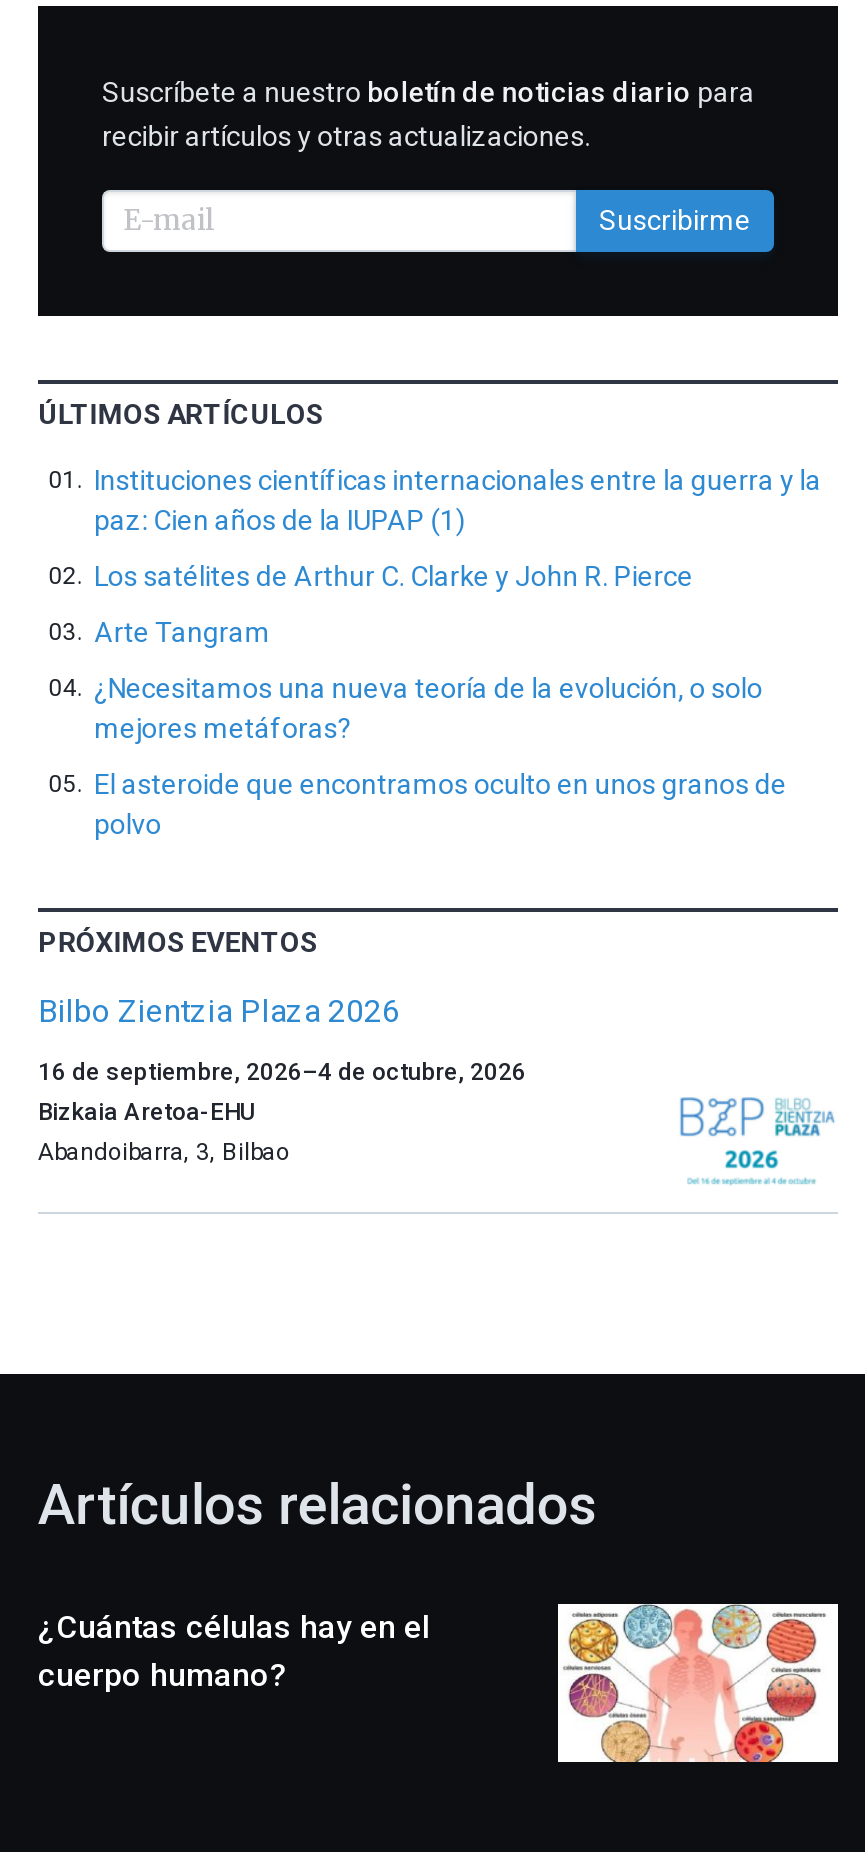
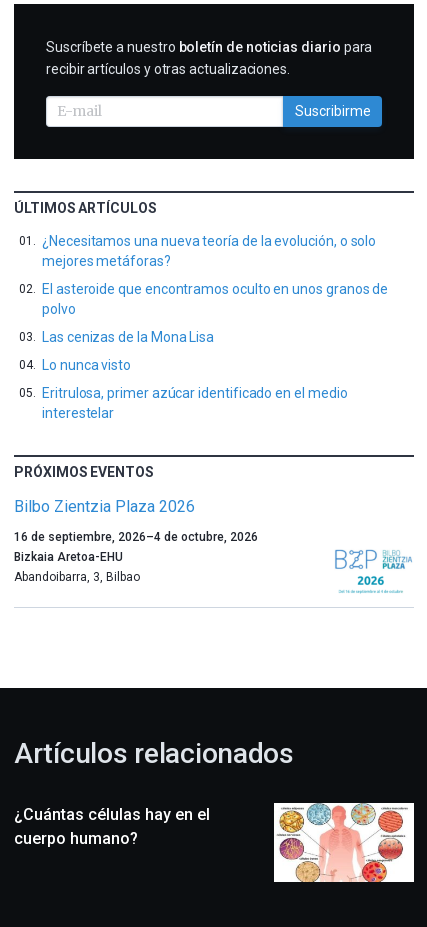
- Instituciones científicas internacionales entre la guerra y la
- paz: Cien años de la IUPAP (1)
- Los satélites de Arthur C. Clarke y John R. Pierce
- Arte Tangram

moved up: ¿Necesitamos una nueva teoría de la evolución, o solo | mejores metáforas? | El asteroide que encontramos oculto en unos granos de | polvo

+ Las cenizas de la Mona Lisa
+ Lo nunca visto
+ Eritrulosa, primer azúcar identificado en el medio
+ interestelar
